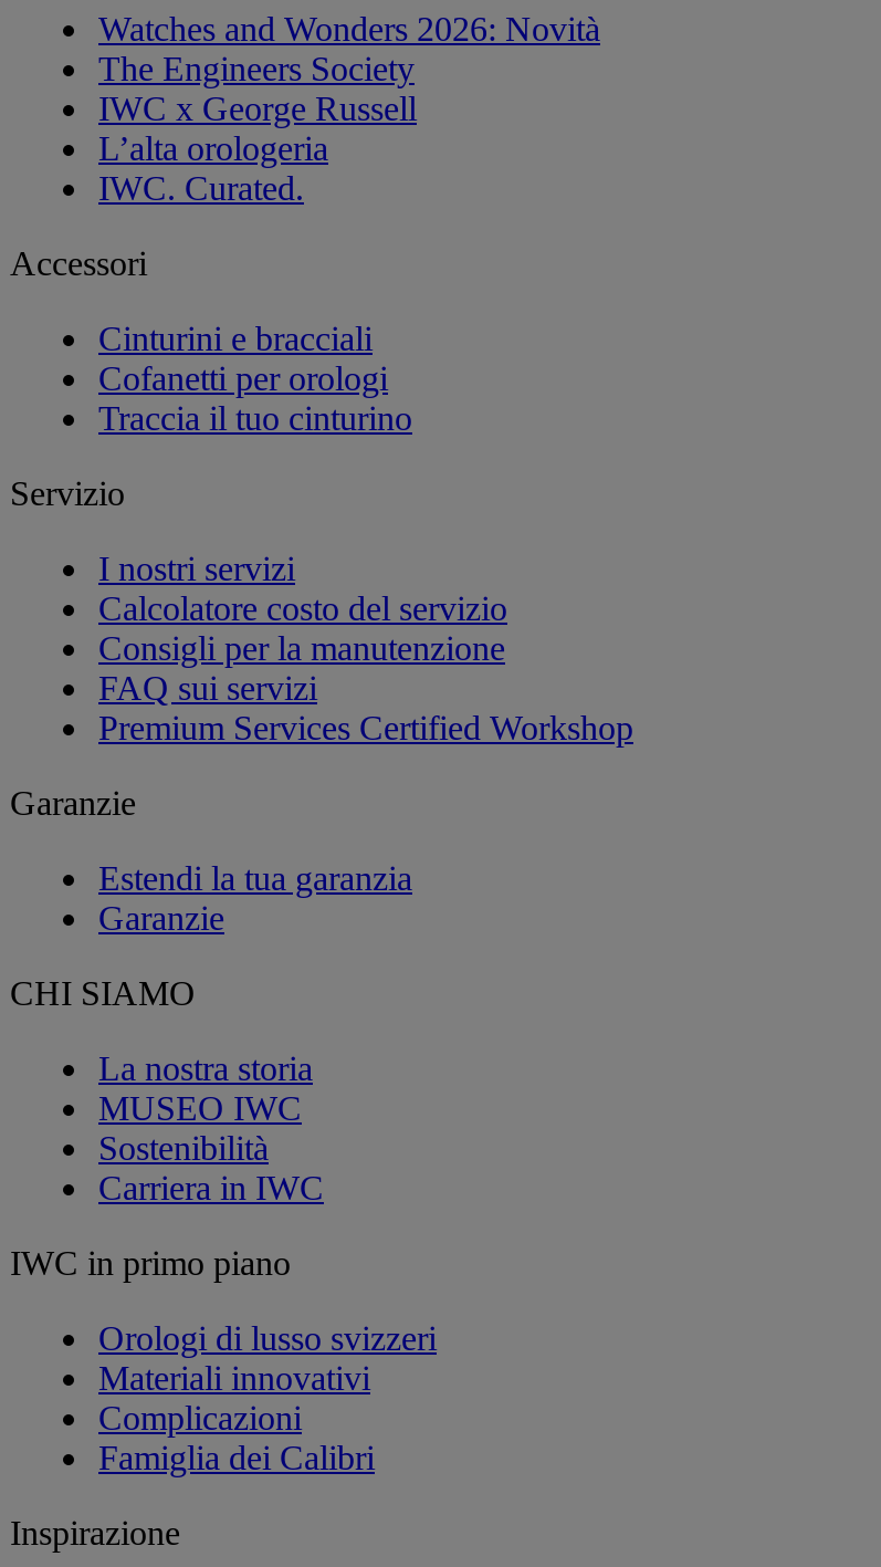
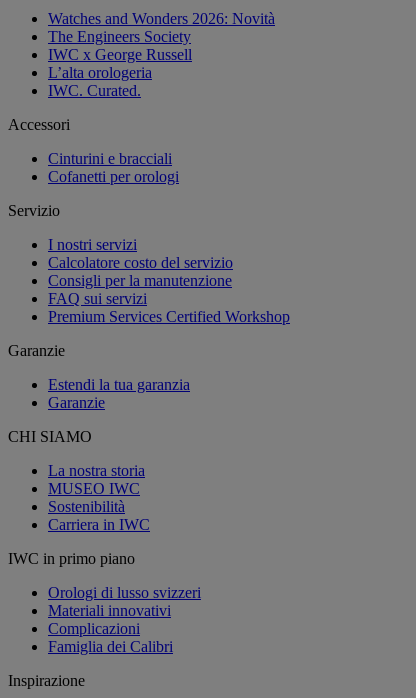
- Traccia il tuo cinturino
